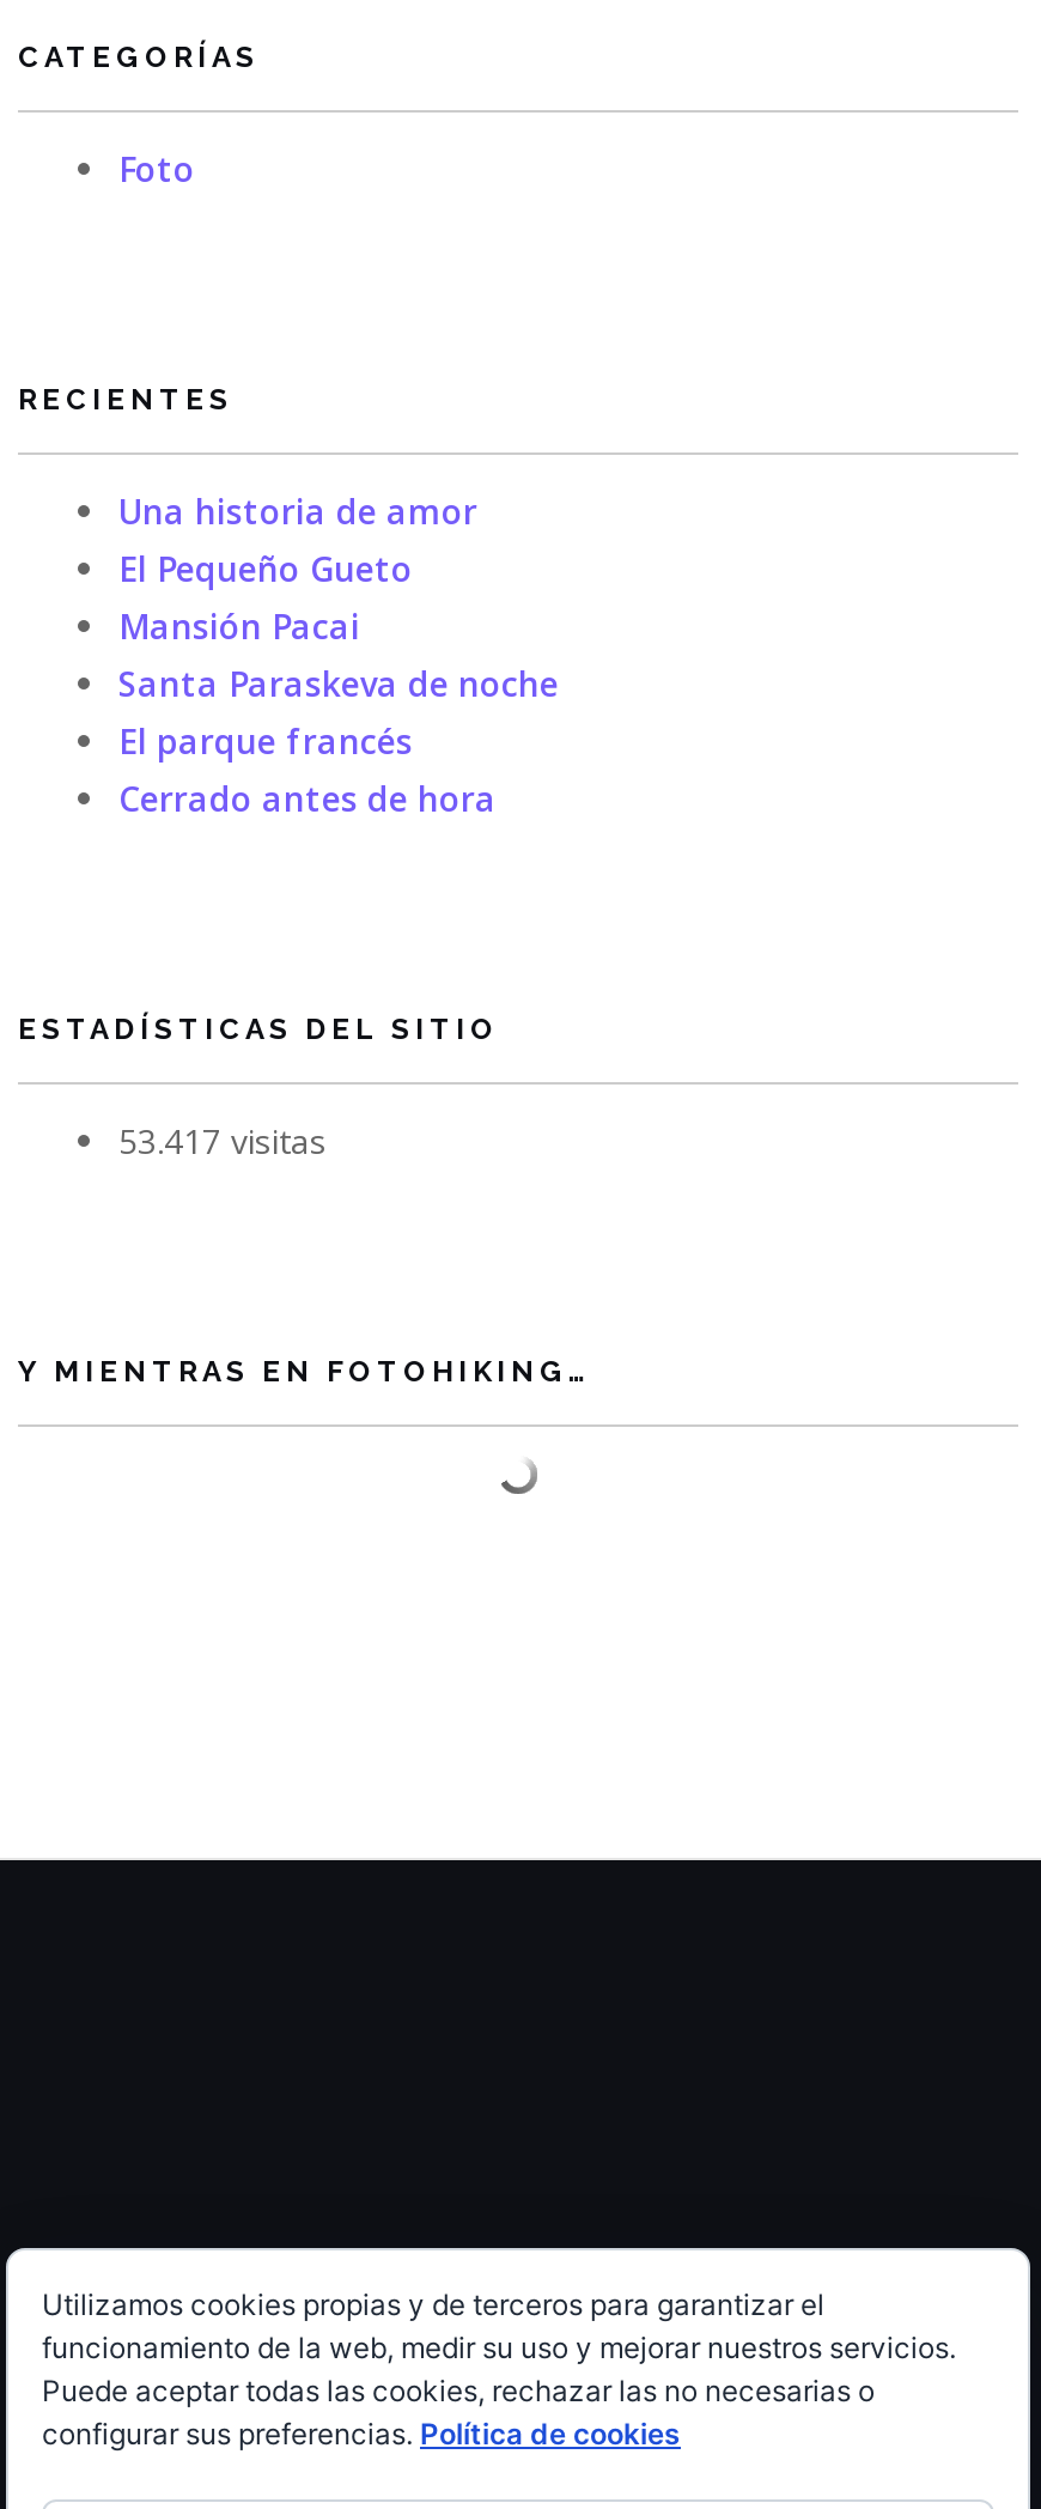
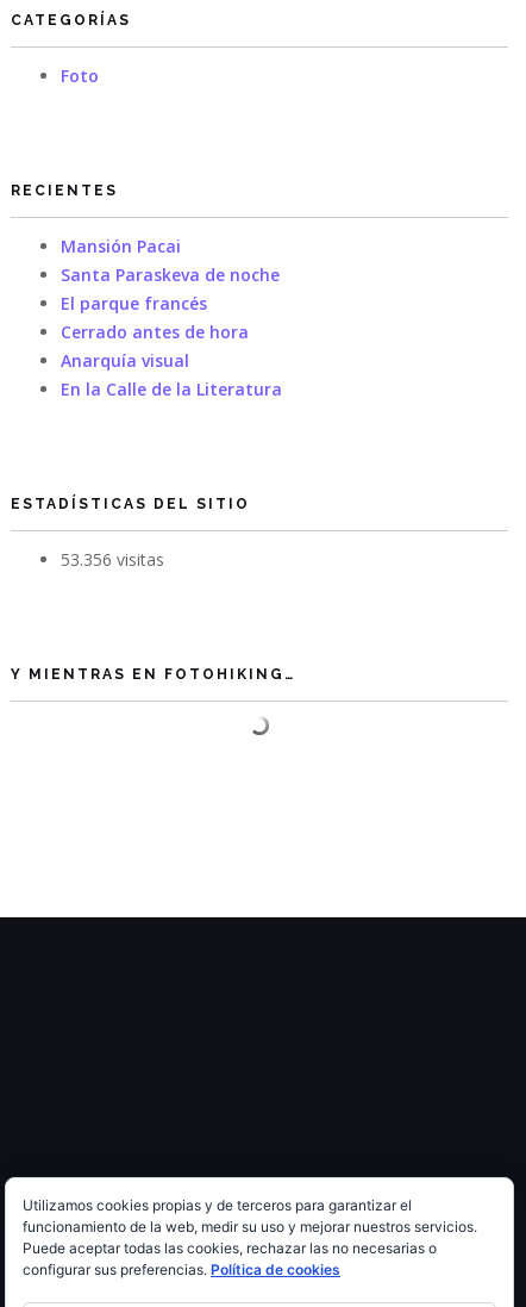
- Una historia de amor
- El Pequeño Gueto

moved up: Mansión Pacai | Santa Paraskeva de noche | El parque francés | Cerrado antes de hora

+ Anarquía visual
+ En la Calle de la Literatura

- 53.417 visitas
+ 53.356 visitas
